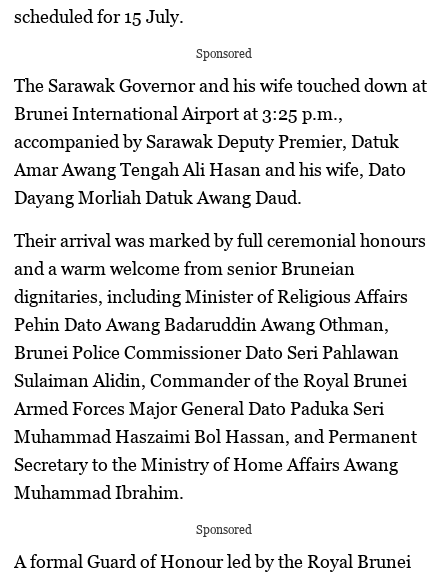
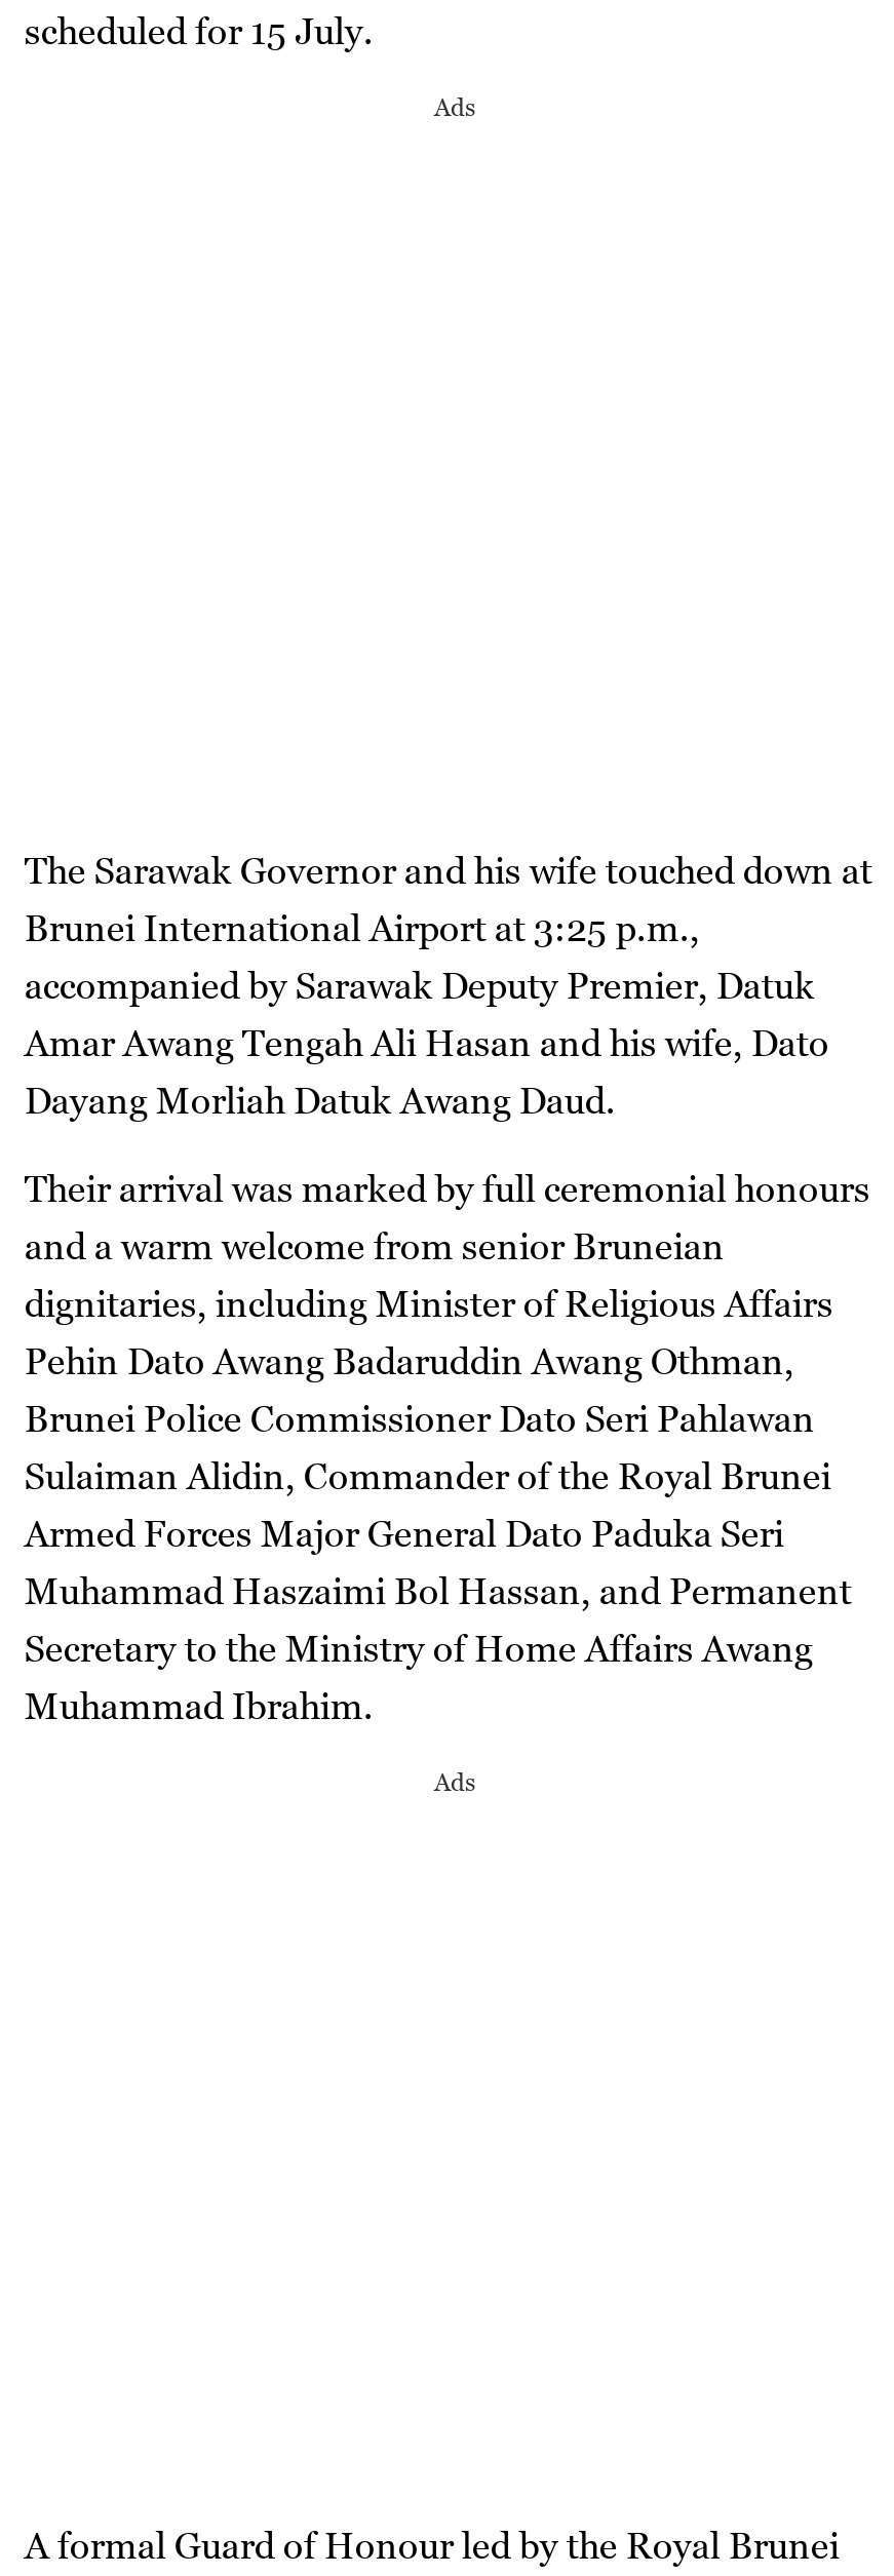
- Sponsored
+ Ads

- Sponsored
+ Ads
